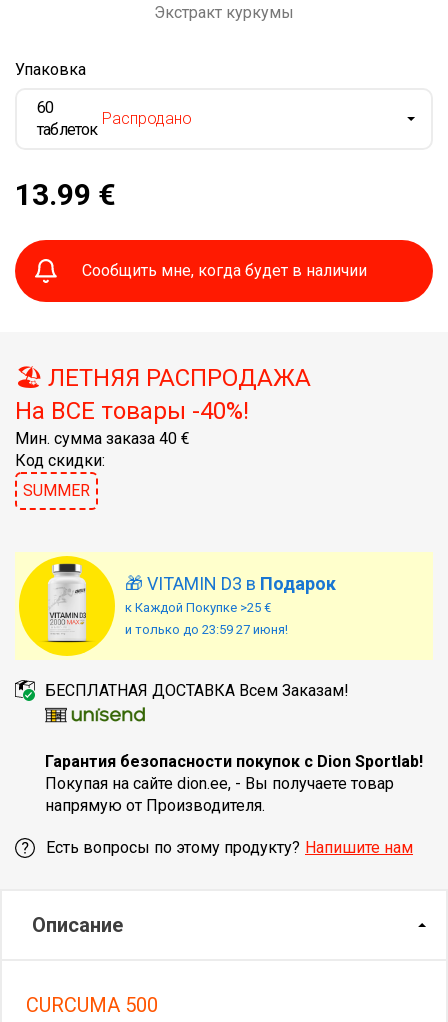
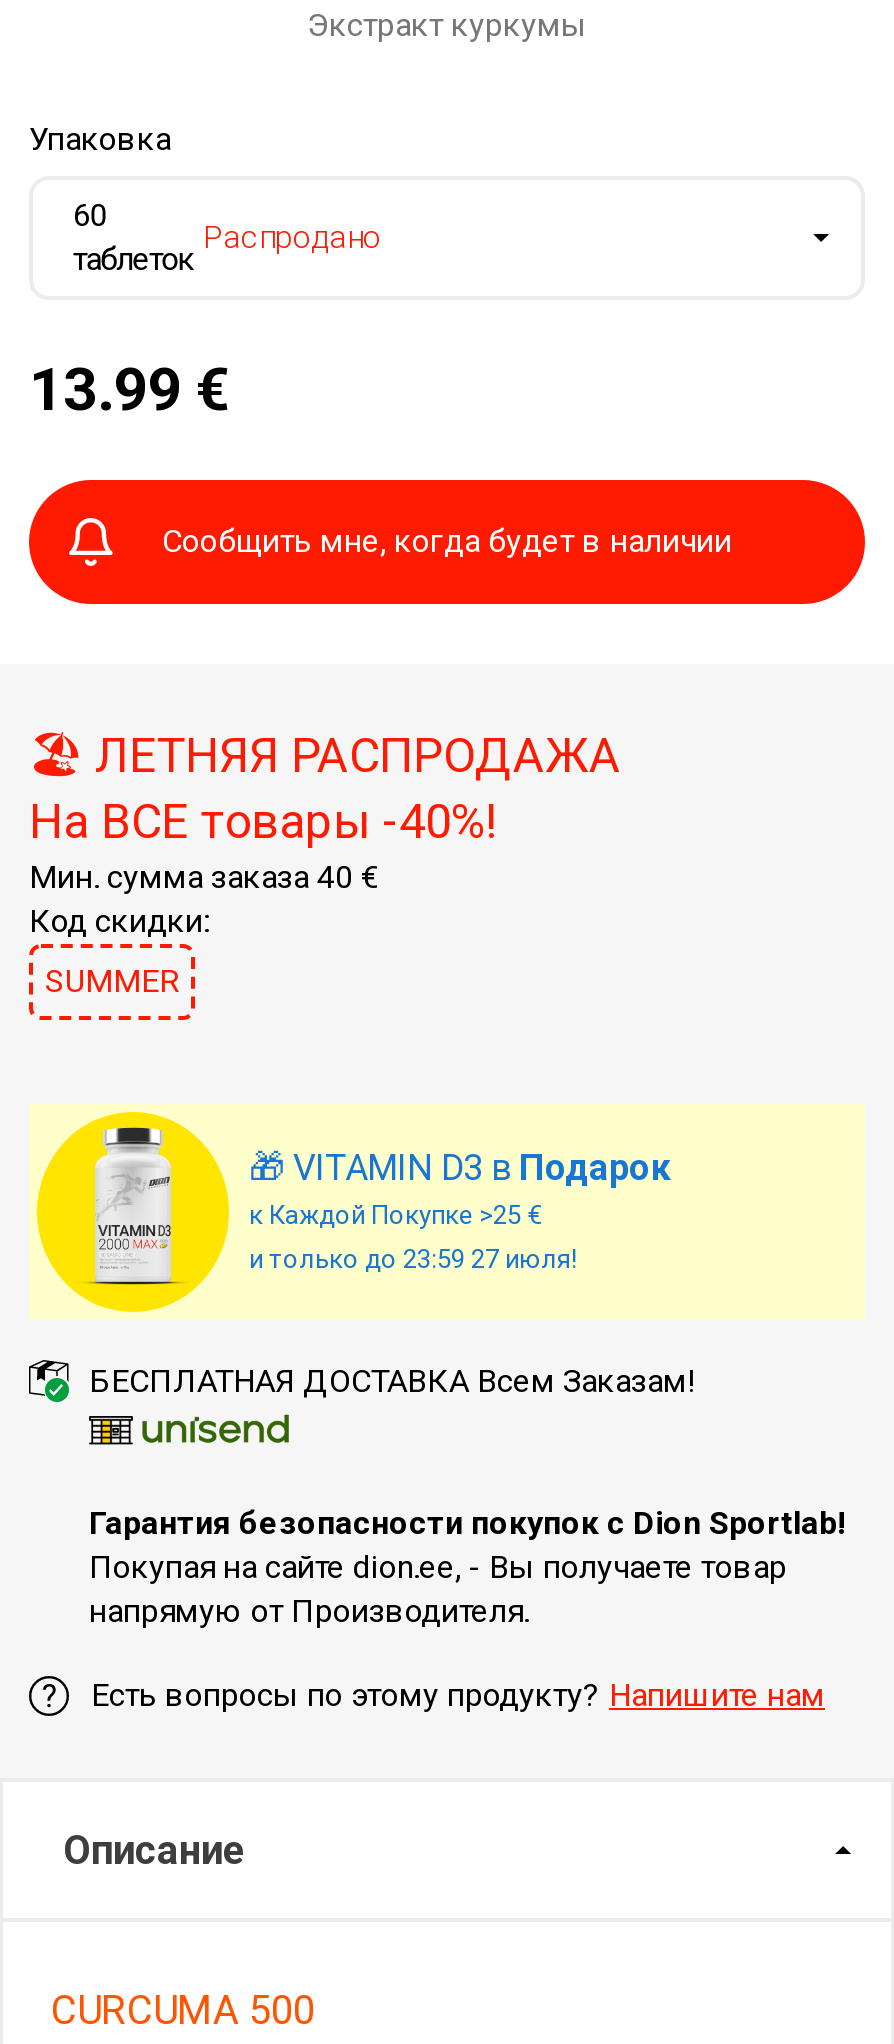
- и только до 23:59 27 июня!
+ и только до 23:59 27 июля!
